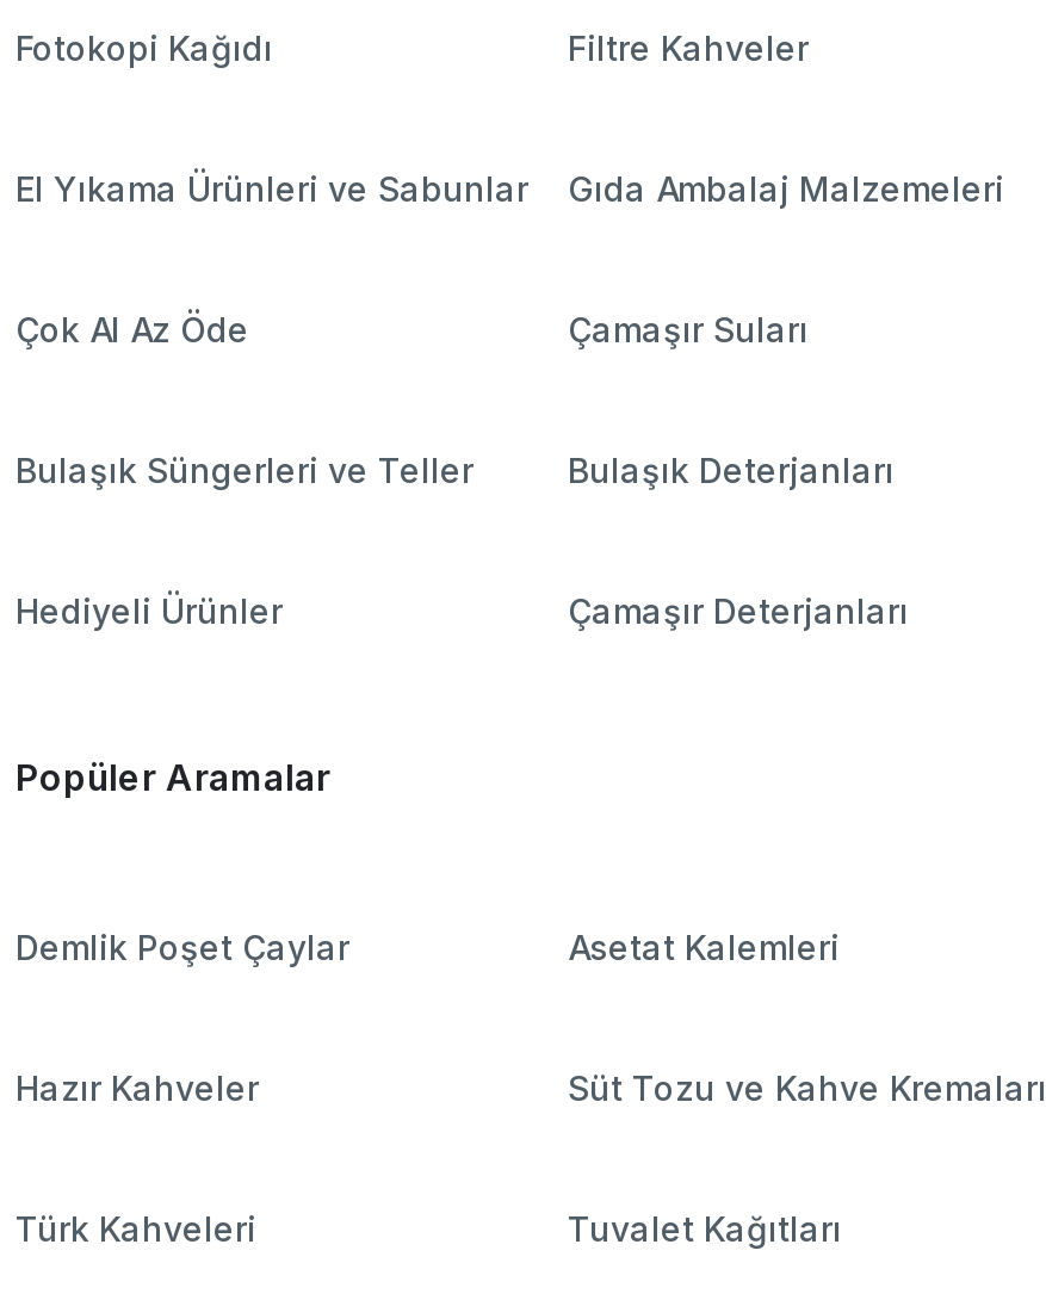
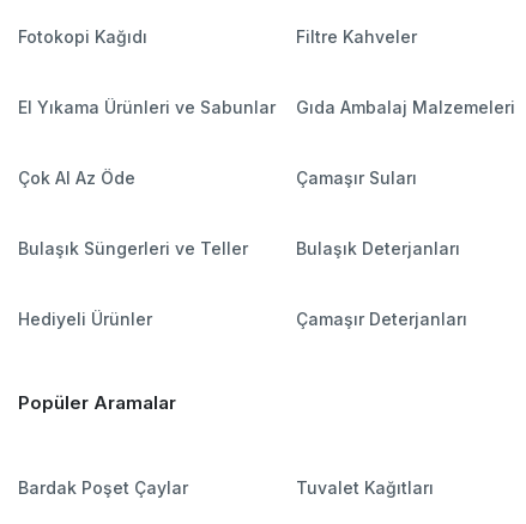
- Demlik Poşet Çaylar
- Asetat Kalemleri
- Hazır Kahveler
- Süt Tozu ve Kahve Kremaları
- Türk Kahveleri
+ Bardak Poşet Çaylar
